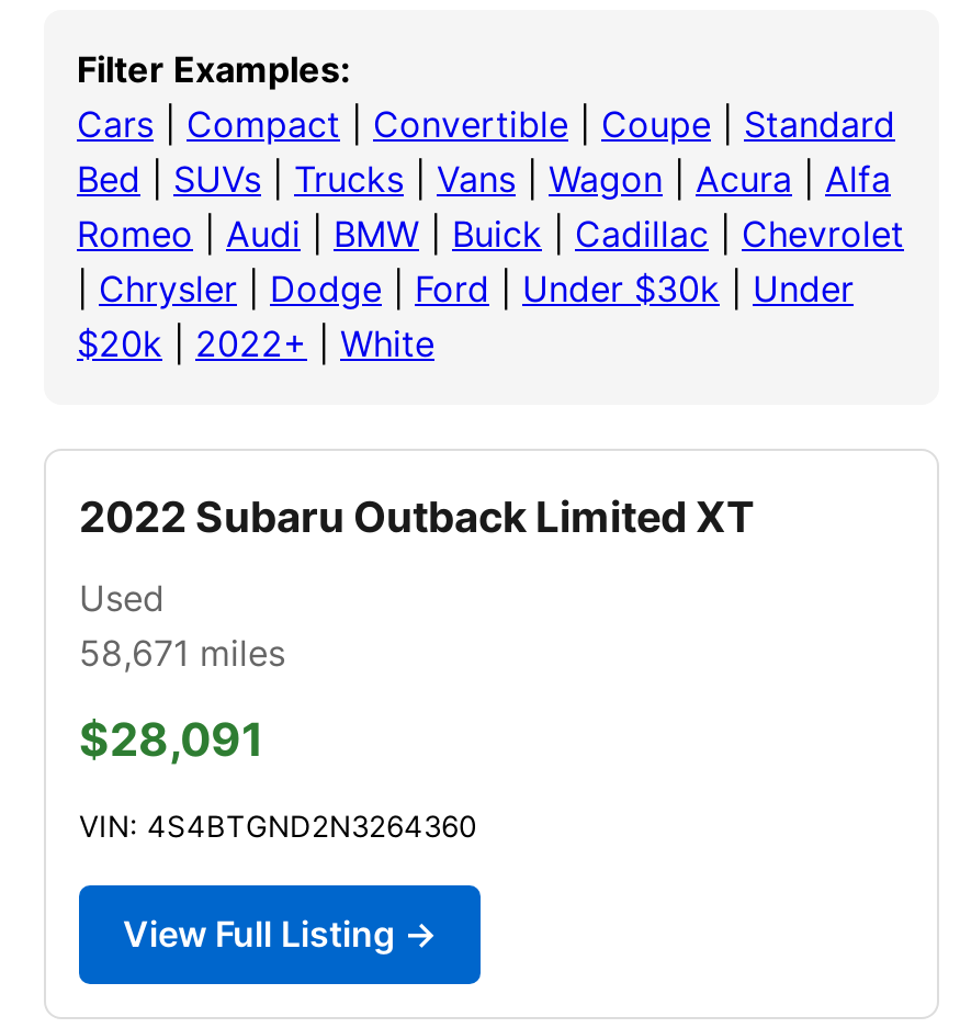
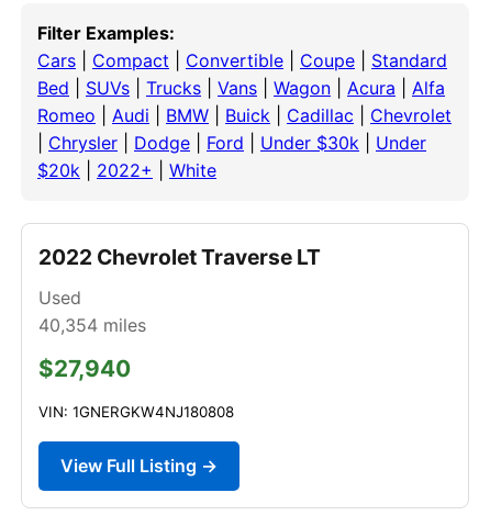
- 2022 Subaru Outback Limited XT
+ 2022 Chevrolet Traverse LT

- 58,671 miles
+ 40,354 miles

- $28,091
+ $27,940

- VIN: 4S4BTGND2N3264360
+ VIN: 1GNERGKW4NJ180808
